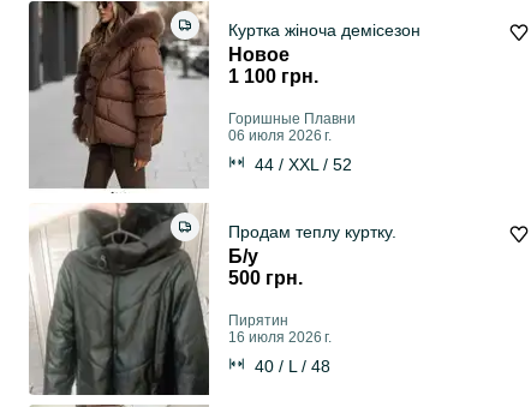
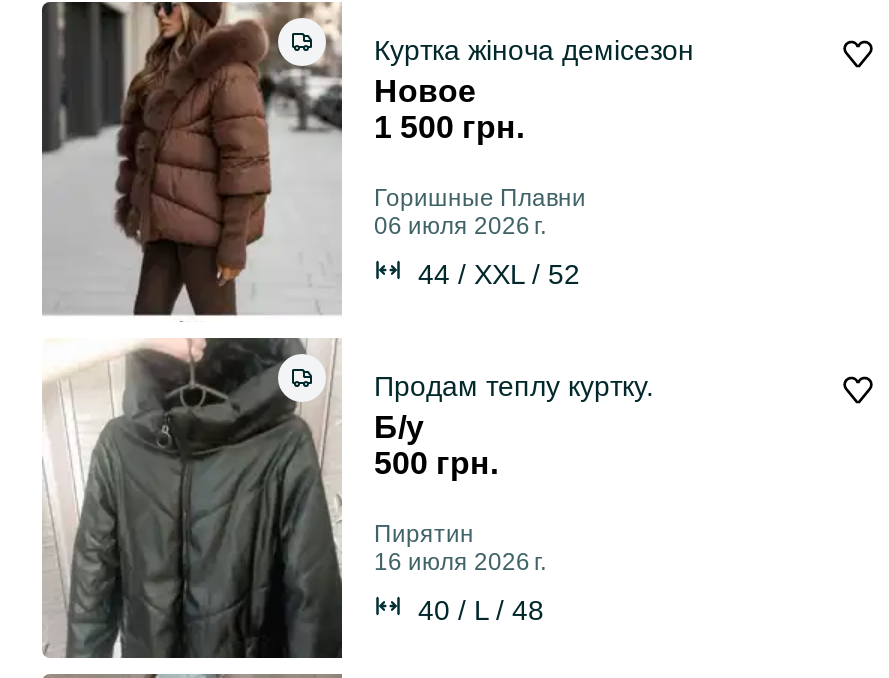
- 1 100 грн.
+ 1 500 грн.
